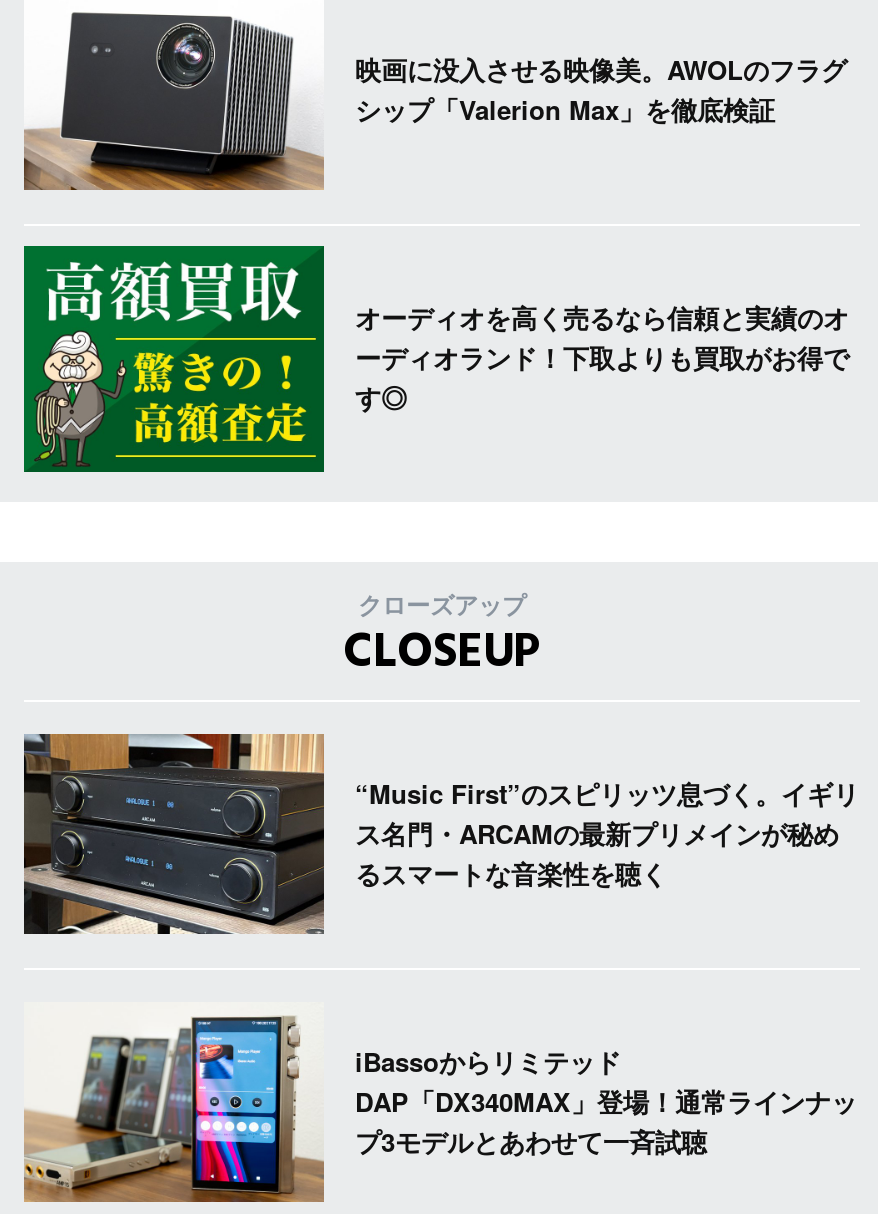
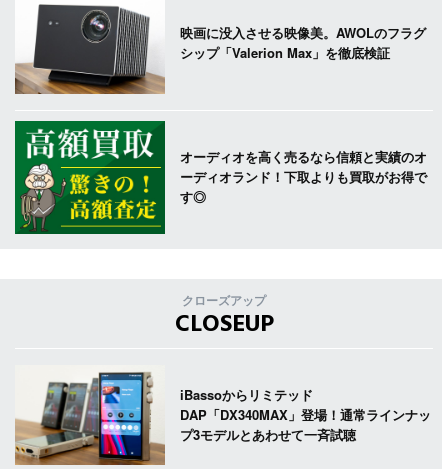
- [image]
- “Music First”のスピリッツ息づく。イギリ
- ス名門・ARCAMの最新プリメインが秘め
- るスマートな音楽性を聴く
